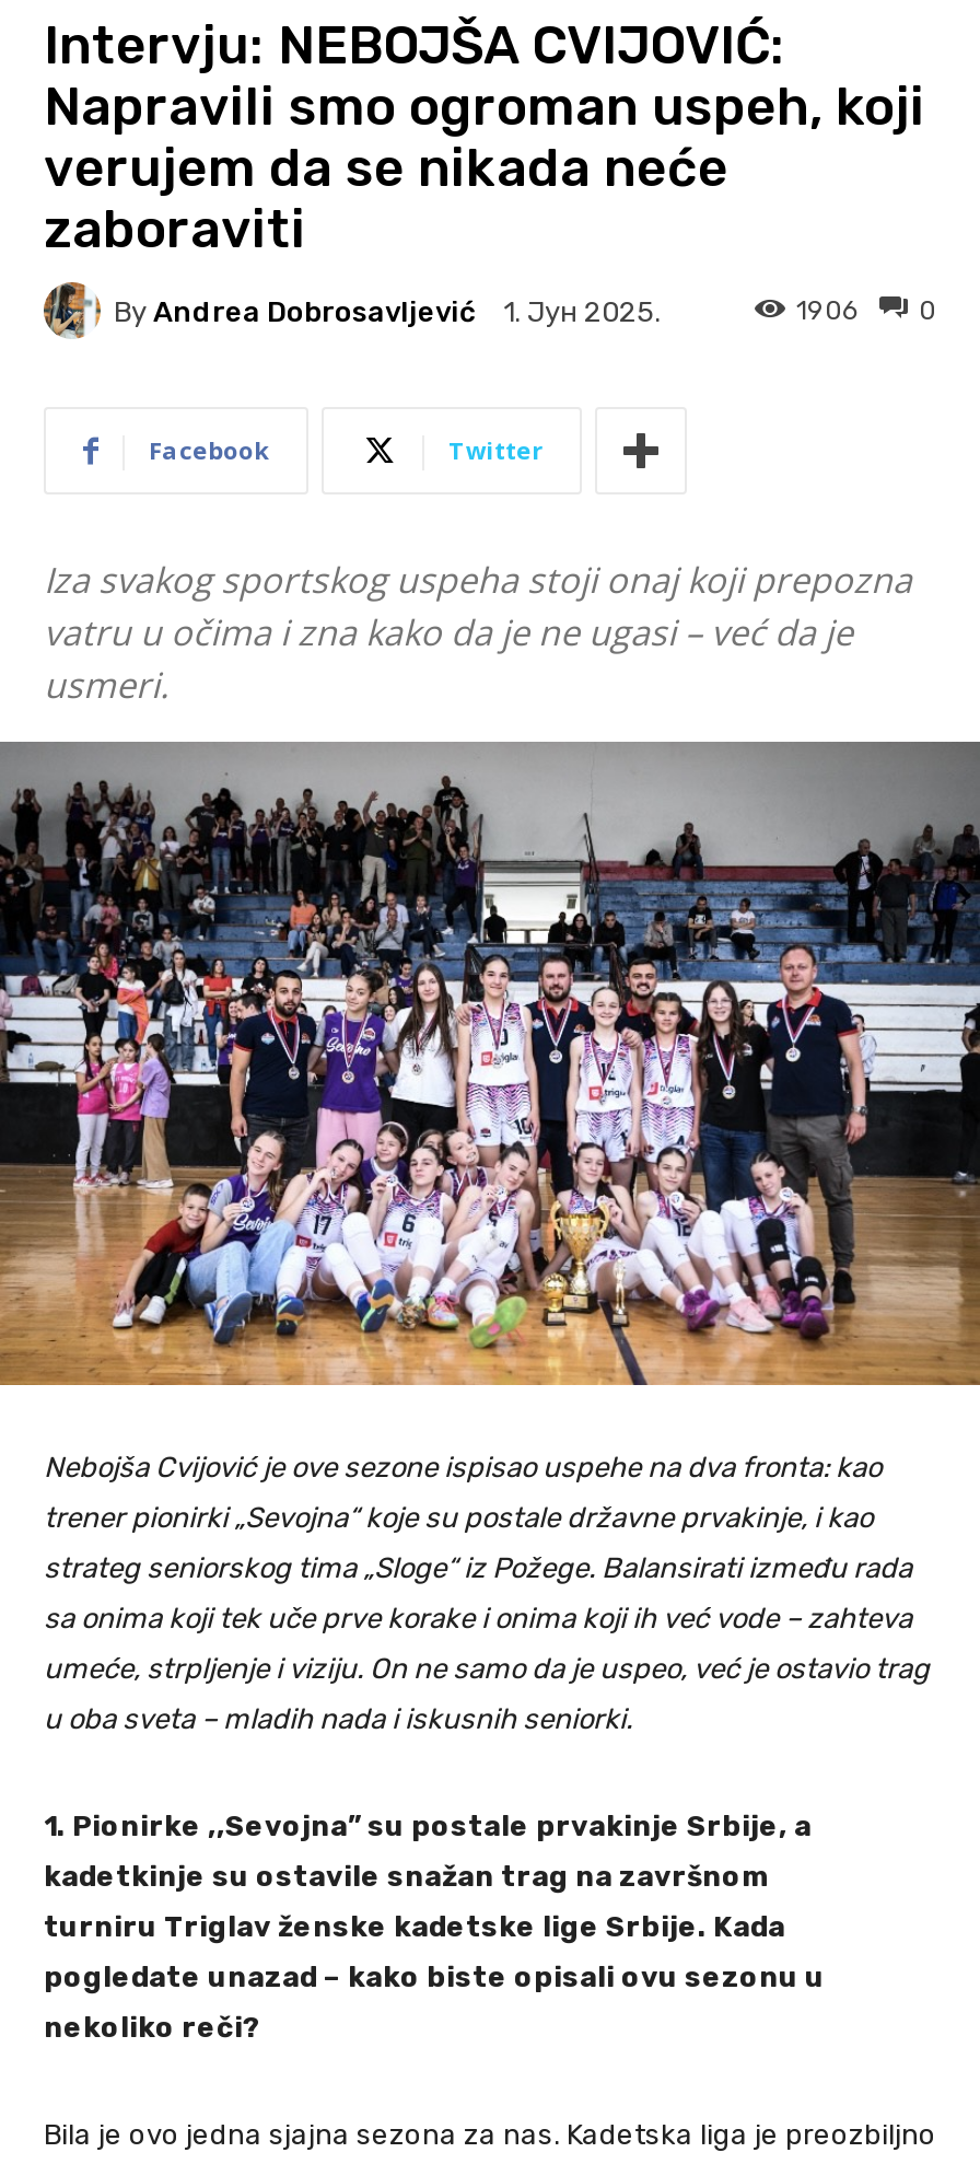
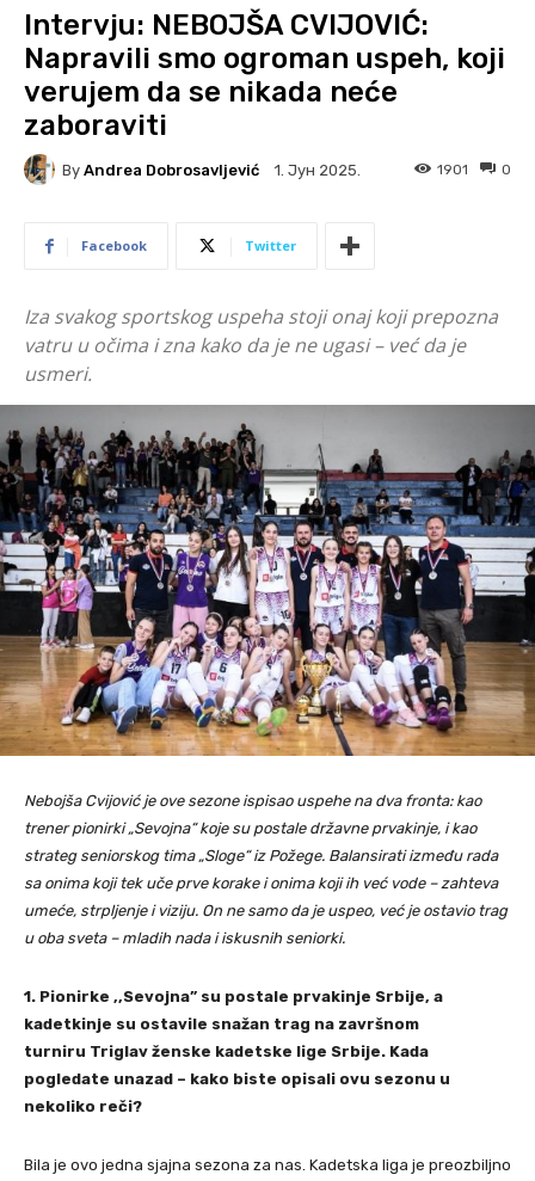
- 1906 0
+ 1901 0
